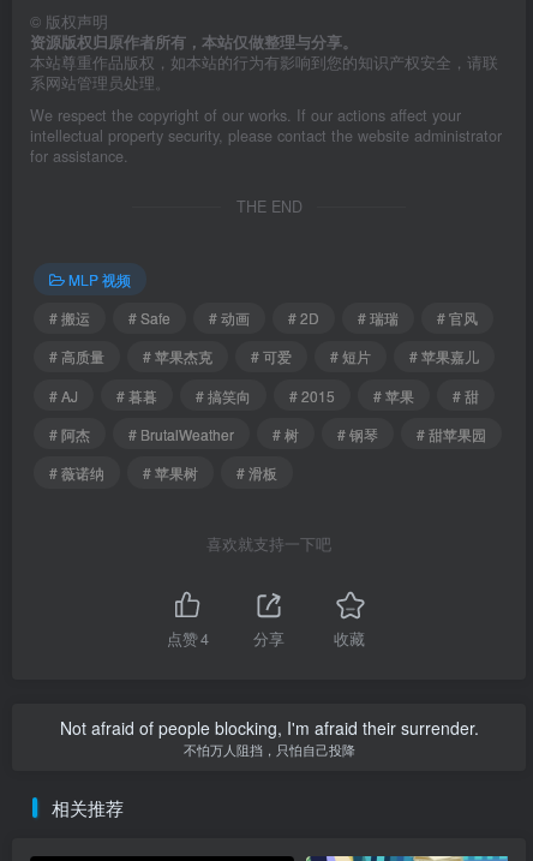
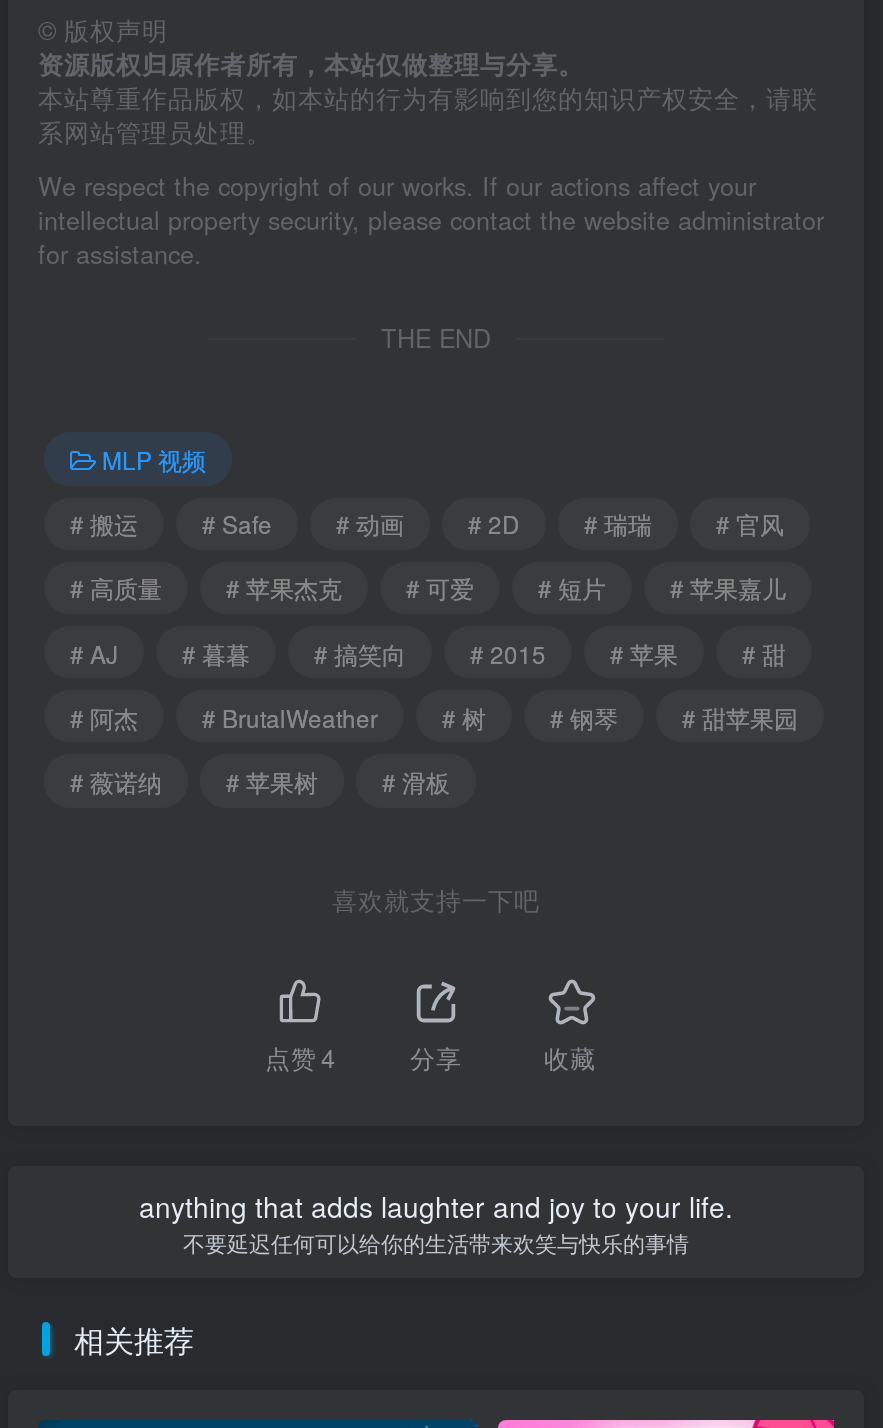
- Not afraid of people blocking, I'm afraid their surrender.
- 不怕万人阻挡，只怕自己投降
+ anything that adds laughter and joy to your life.
+ 不要延迟任何可以给你的生活带来欢笑与快乐的事情
